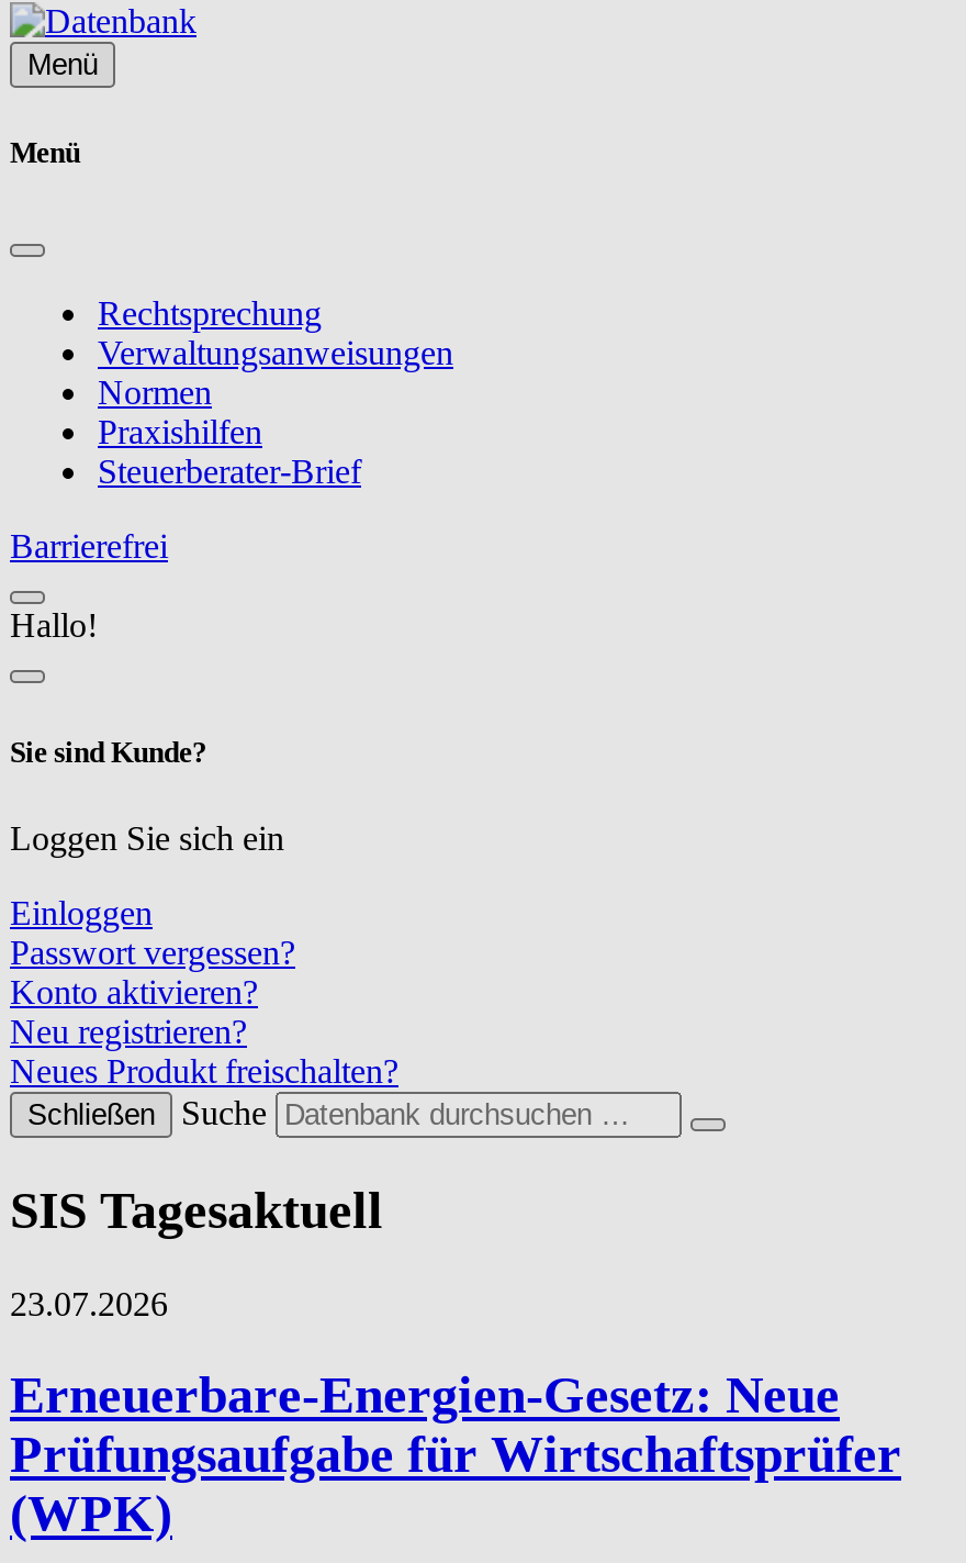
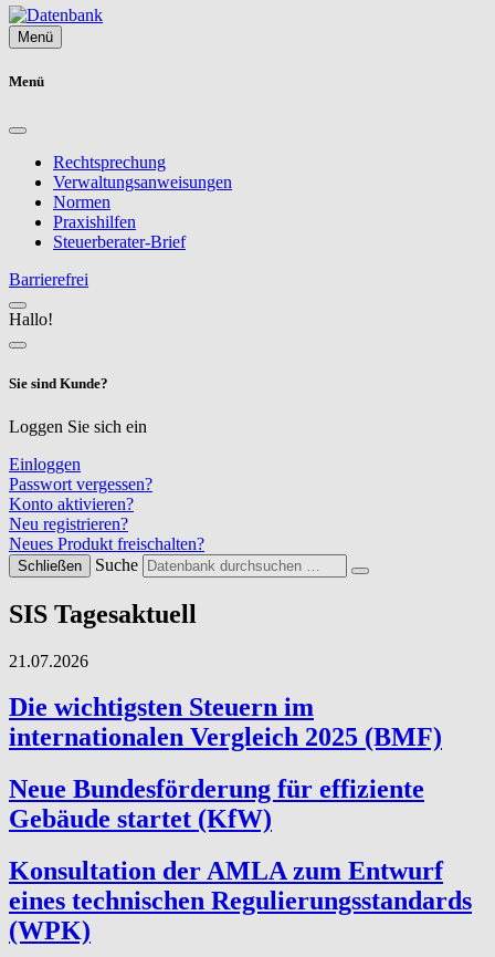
- 23.07.2026
- Erneuerbare-Energien-Gesetz: Neue
- Prüfungsaufgabe für Wirtschaftsprüfer
+ 21.07.2026
+ Die wichtigsten Steuern im
+ internationalen Vergleich 2025 (BMF)
+ Neue Bundesförderung für effiziente
+ Gebäude startet (KfW)
+ Konsultation der AMLA zum Entwurf
+ eines technischen Regulierungsstandards
